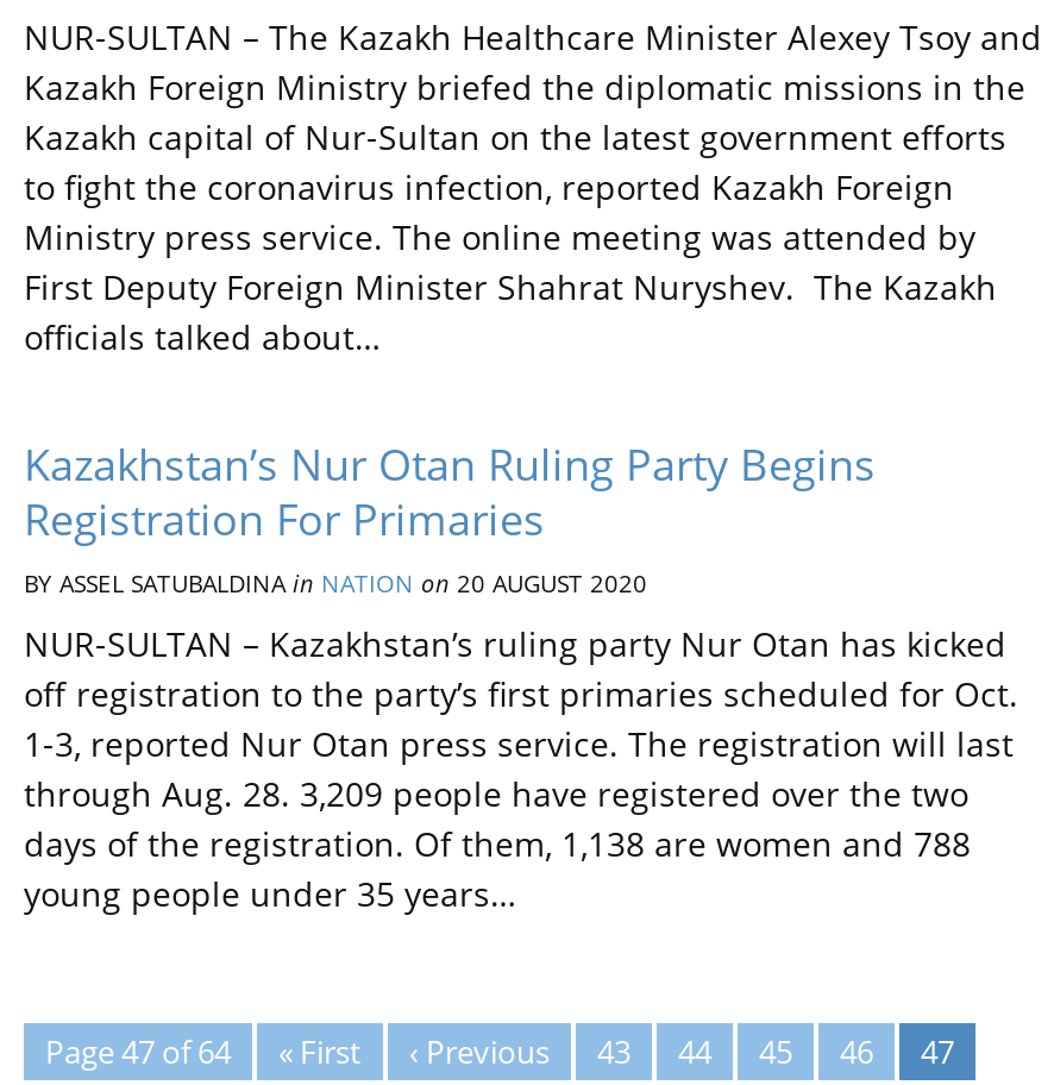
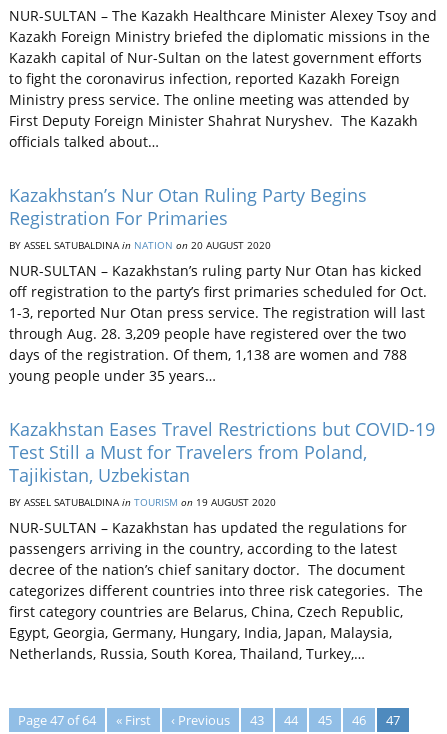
+ Kazakhstan Eases Travel Restrictions but COVID-19
+ Test Still a Must for Travelers from Poland,
+ Tajikistan, Uzbekistan
+ BY ASSEL SATUBALDINA in TOURISM on 19 AUGUST 2020
+ NUR-SULTAN – Kazakhstan has updated the regulations for
+ passengers arriving in the country, according to the latest
+ decree of the nation’s chief sanitary doctor. The document
+ categorizes different countries into three risk categories. The
+ first category countries are Belarus, China, Czech Republic,
+ Egypt, Georgia, Germany, Hungary, India, Japan, Malaysia,
+ Netherlands, Russia, South Korea, Thailand, Turkey,…
